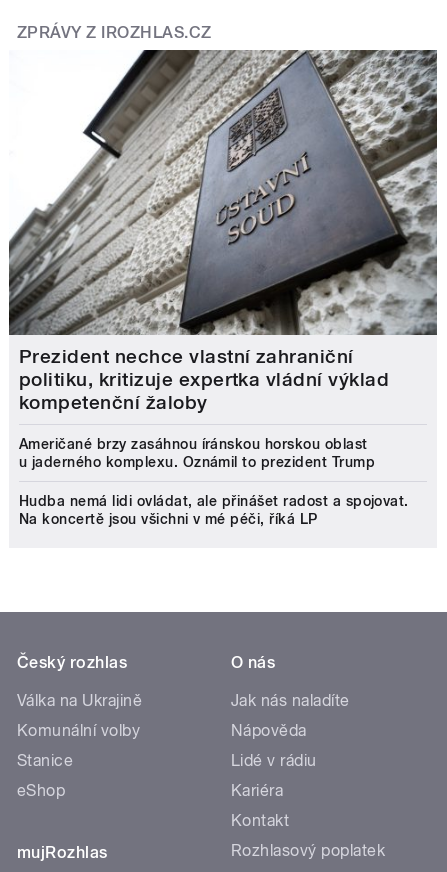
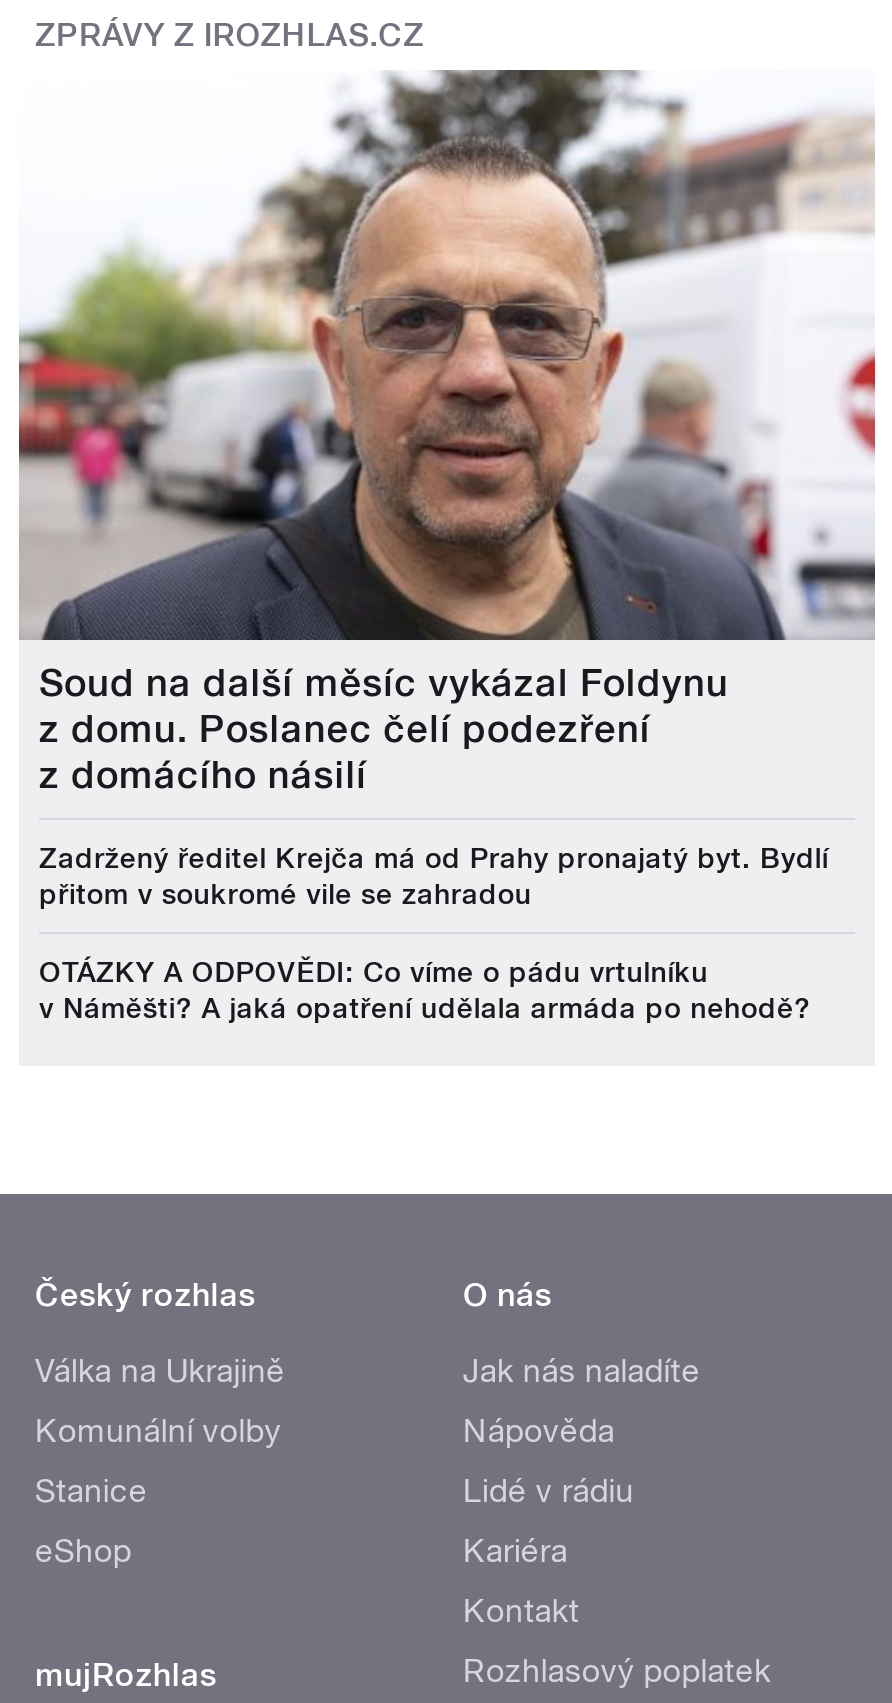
- [image]
- Prezident nechce vlastní zahraniční
- politiku, kritizuje expertka vládní výklad
- kompetenční žaloby
+ [image]
+ Soud na další měsíc vykázal Foldynu
+ z domu. Poslanec čelí podezření
+ z domácího násilí

- Američané brzy zasáhnou íránskou horskou oblast
- u jaderného komplexu. Oznámil to prezident Trump
+ Zadržený ředitel Krejča má od Prahy pronajatý byt. Bydlí
+ přitom v soukromé vile se zahradou

- Hudba nemá lidi ovládat, ale přinášet radost a spojovat.
- Na koncertě jsou všichni v mé péči, říká LP
+ OTÁZKY A ODPOVĚDI: Co víme o pádu vrtulníku
+ v Náměšti? A jaká opatření udělala armáda po nehodě?
